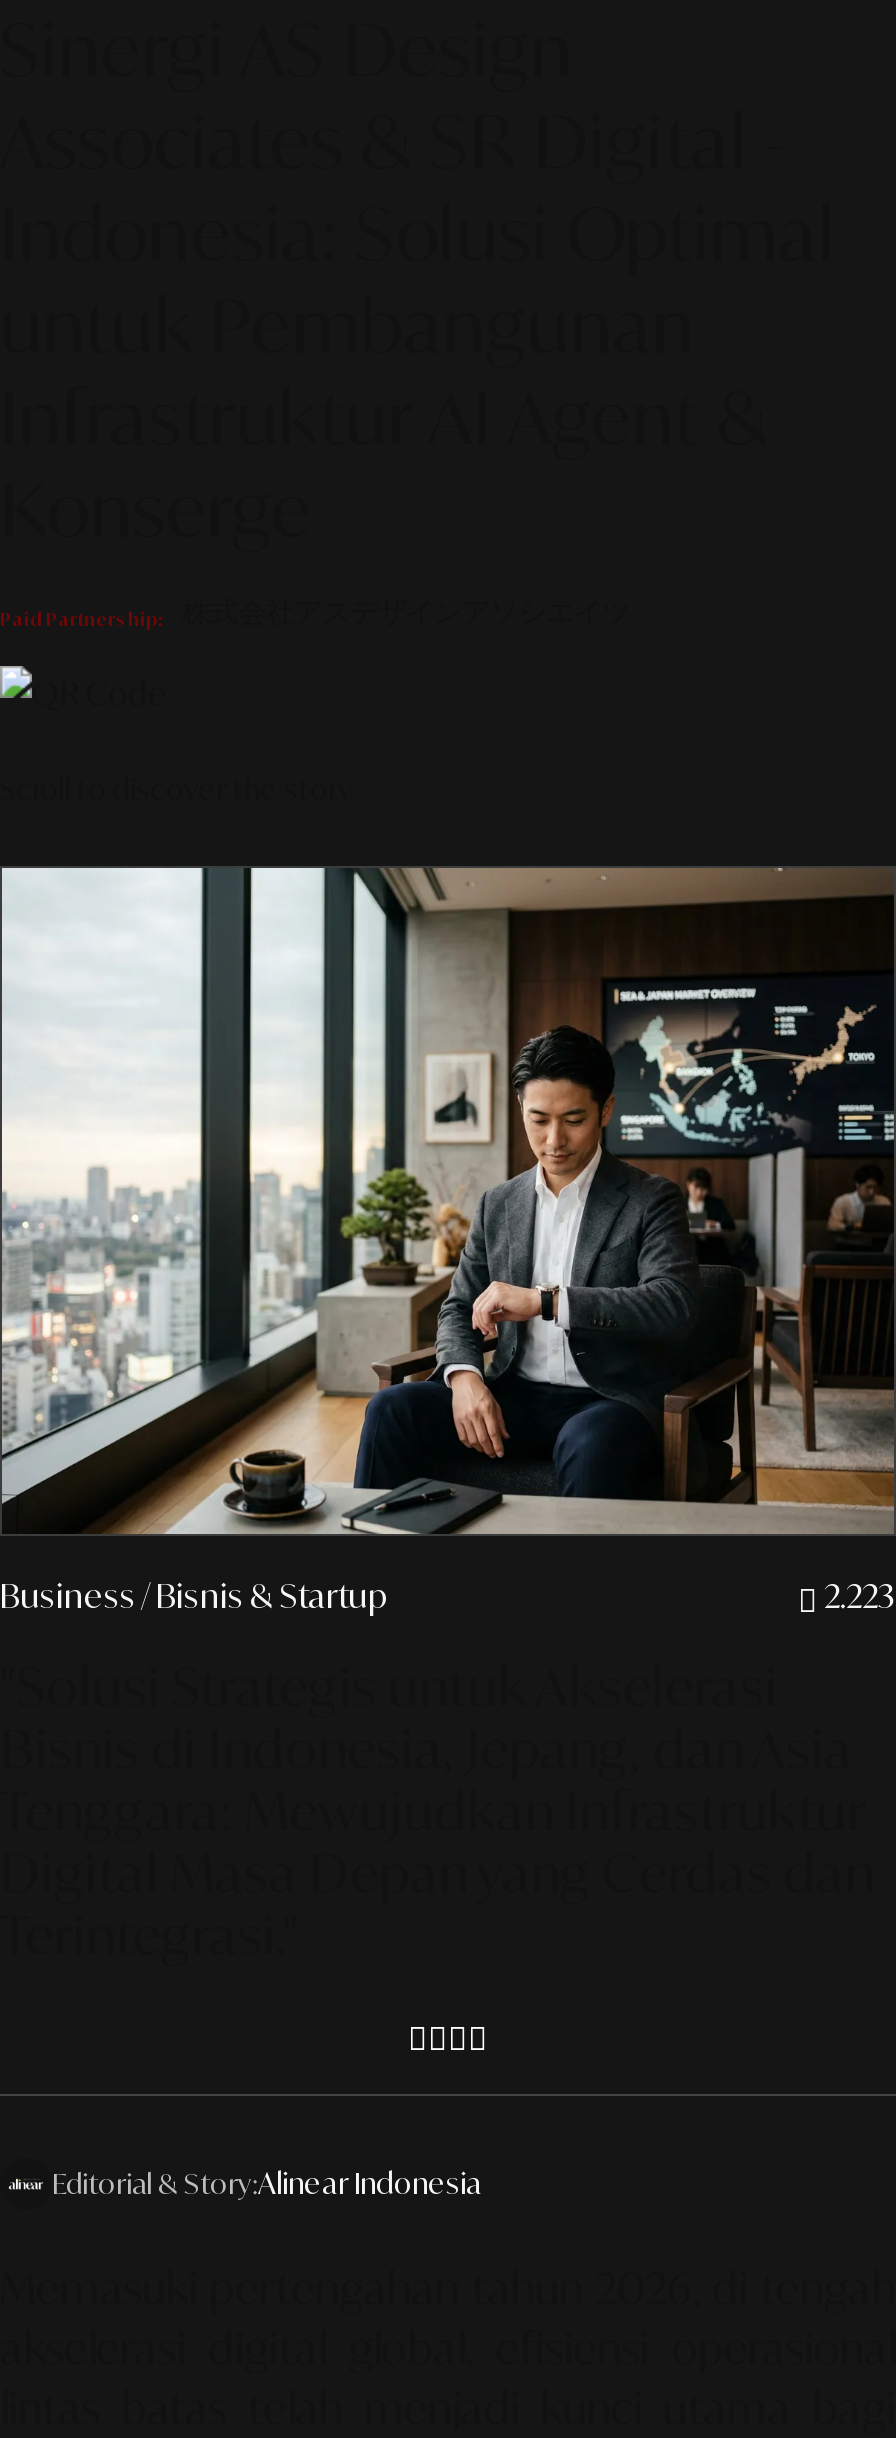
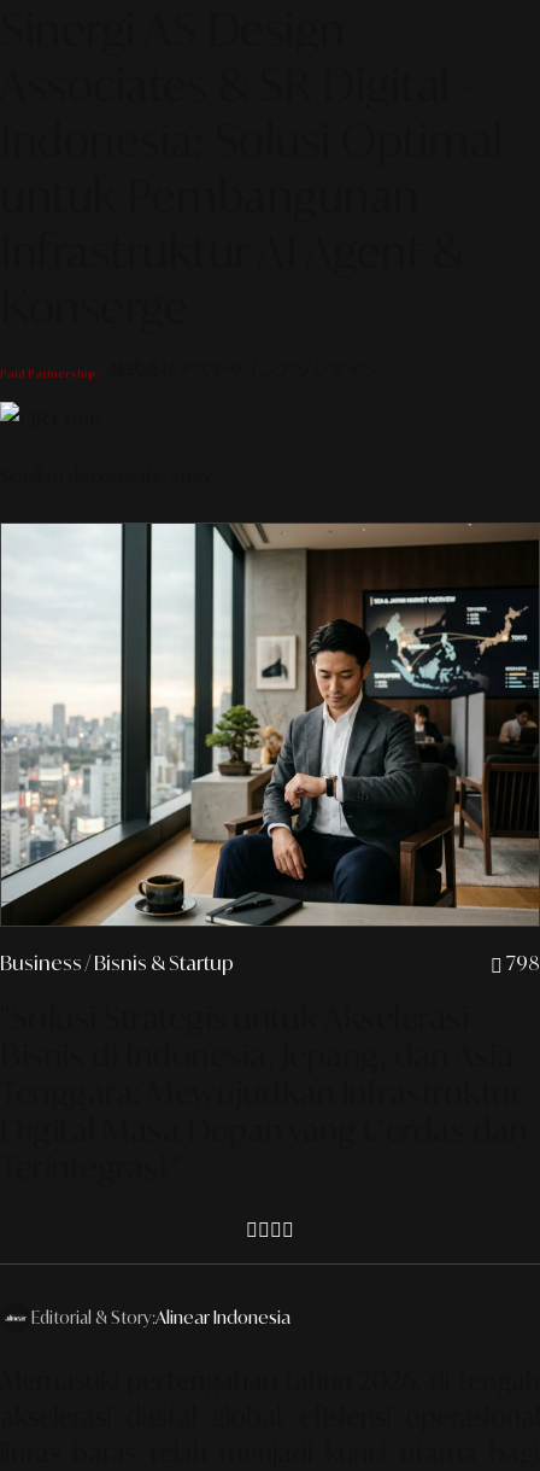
- 2.223
+ 798
